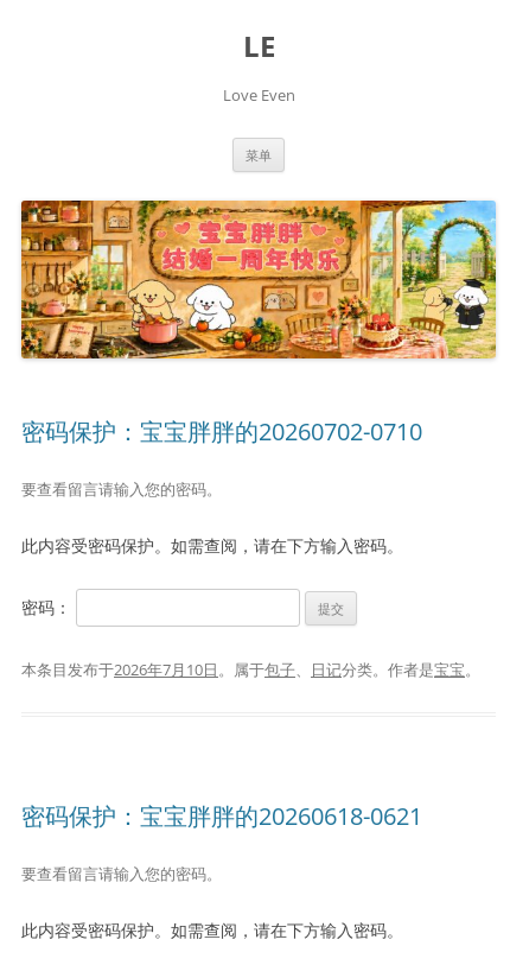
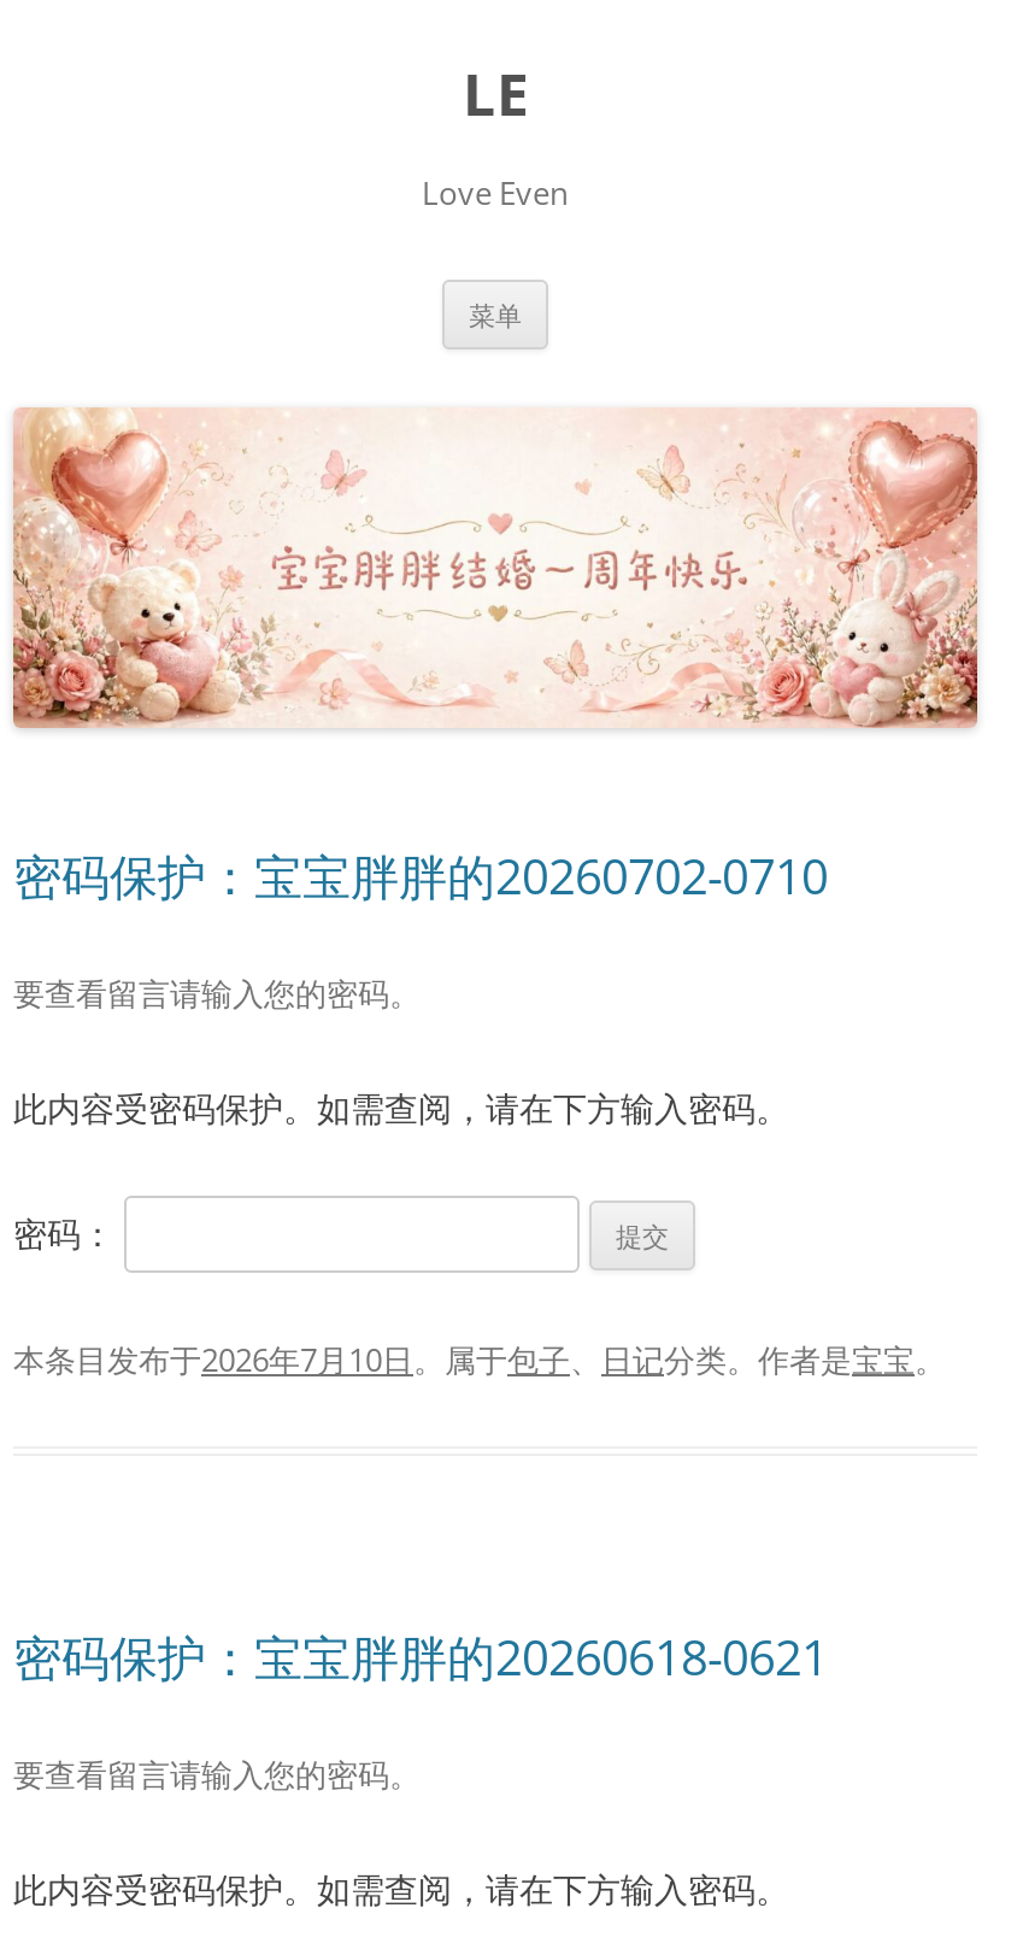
- [image]
+ [image]
